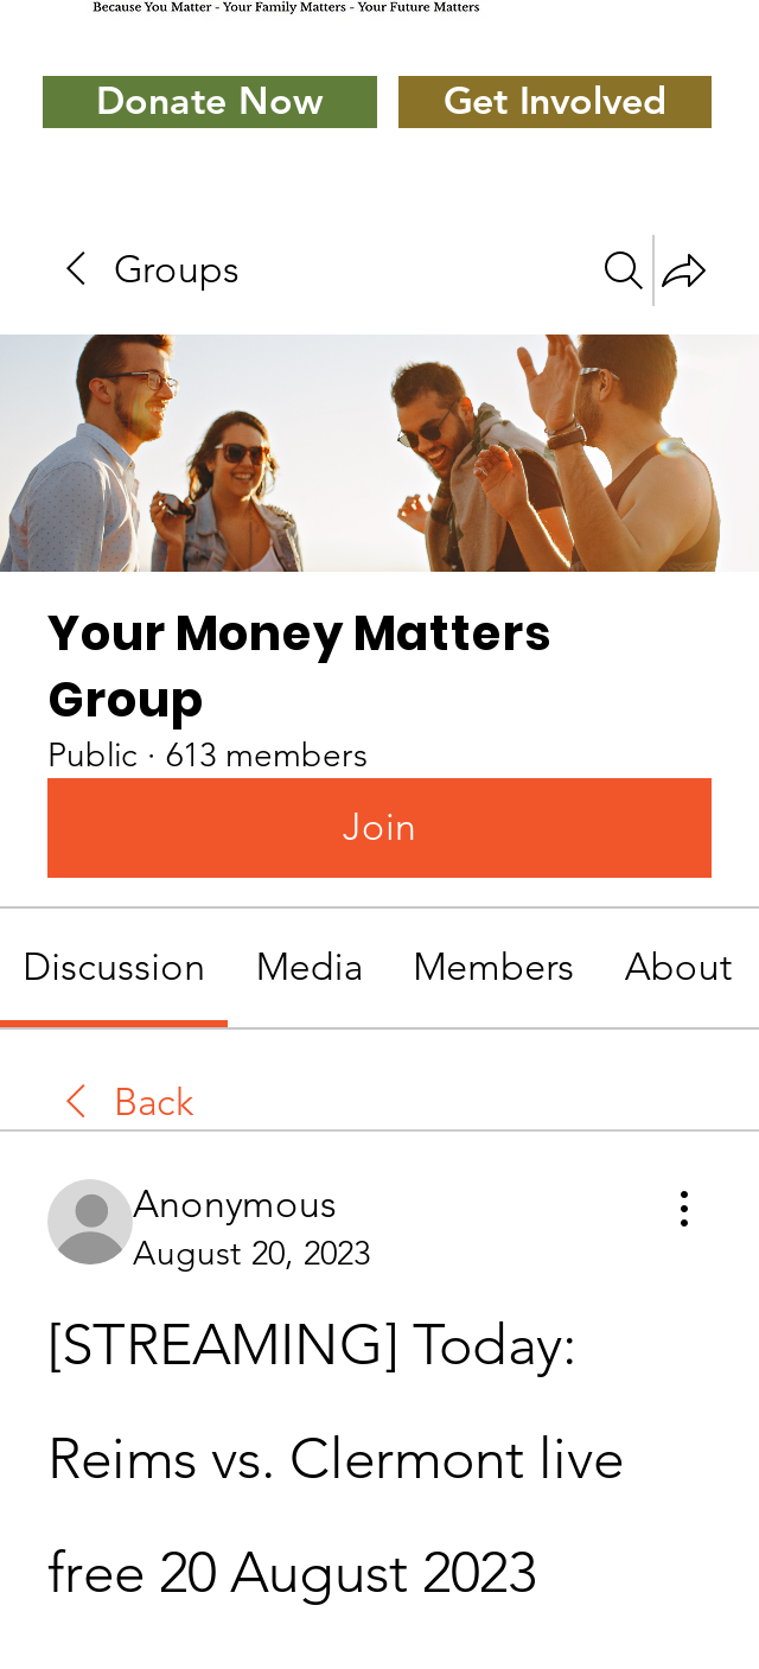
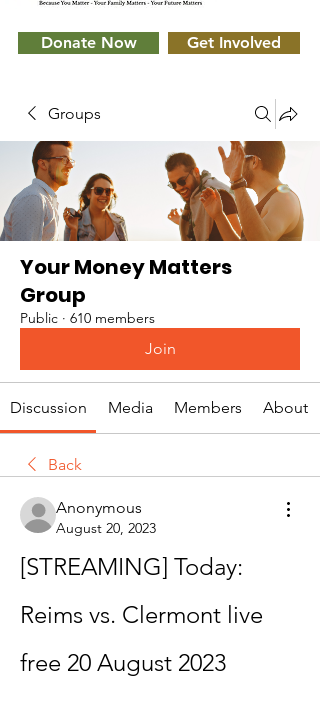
- Public · 613 members
+ Public · 610 members
